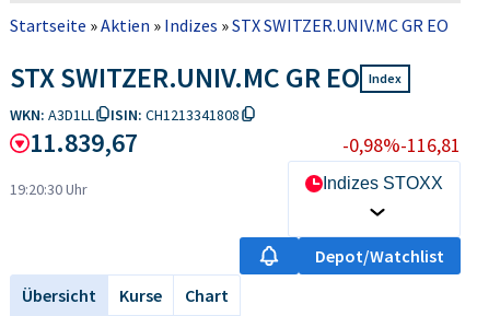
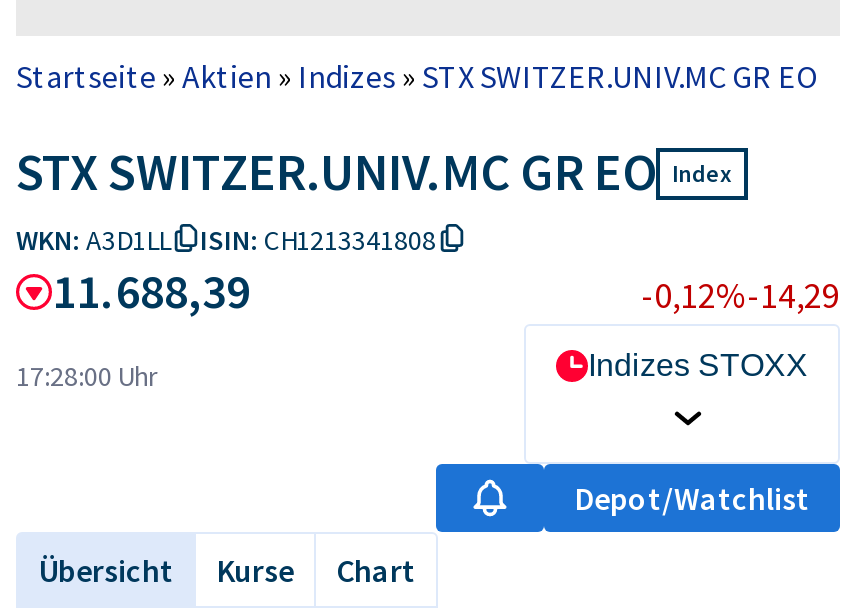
- 11.839,67
+ 11.688,39

- -0,98%-116,81
+ -0,12%-14,29

- 19:20:30 Uhr
+ 17:28:00 Uhr
